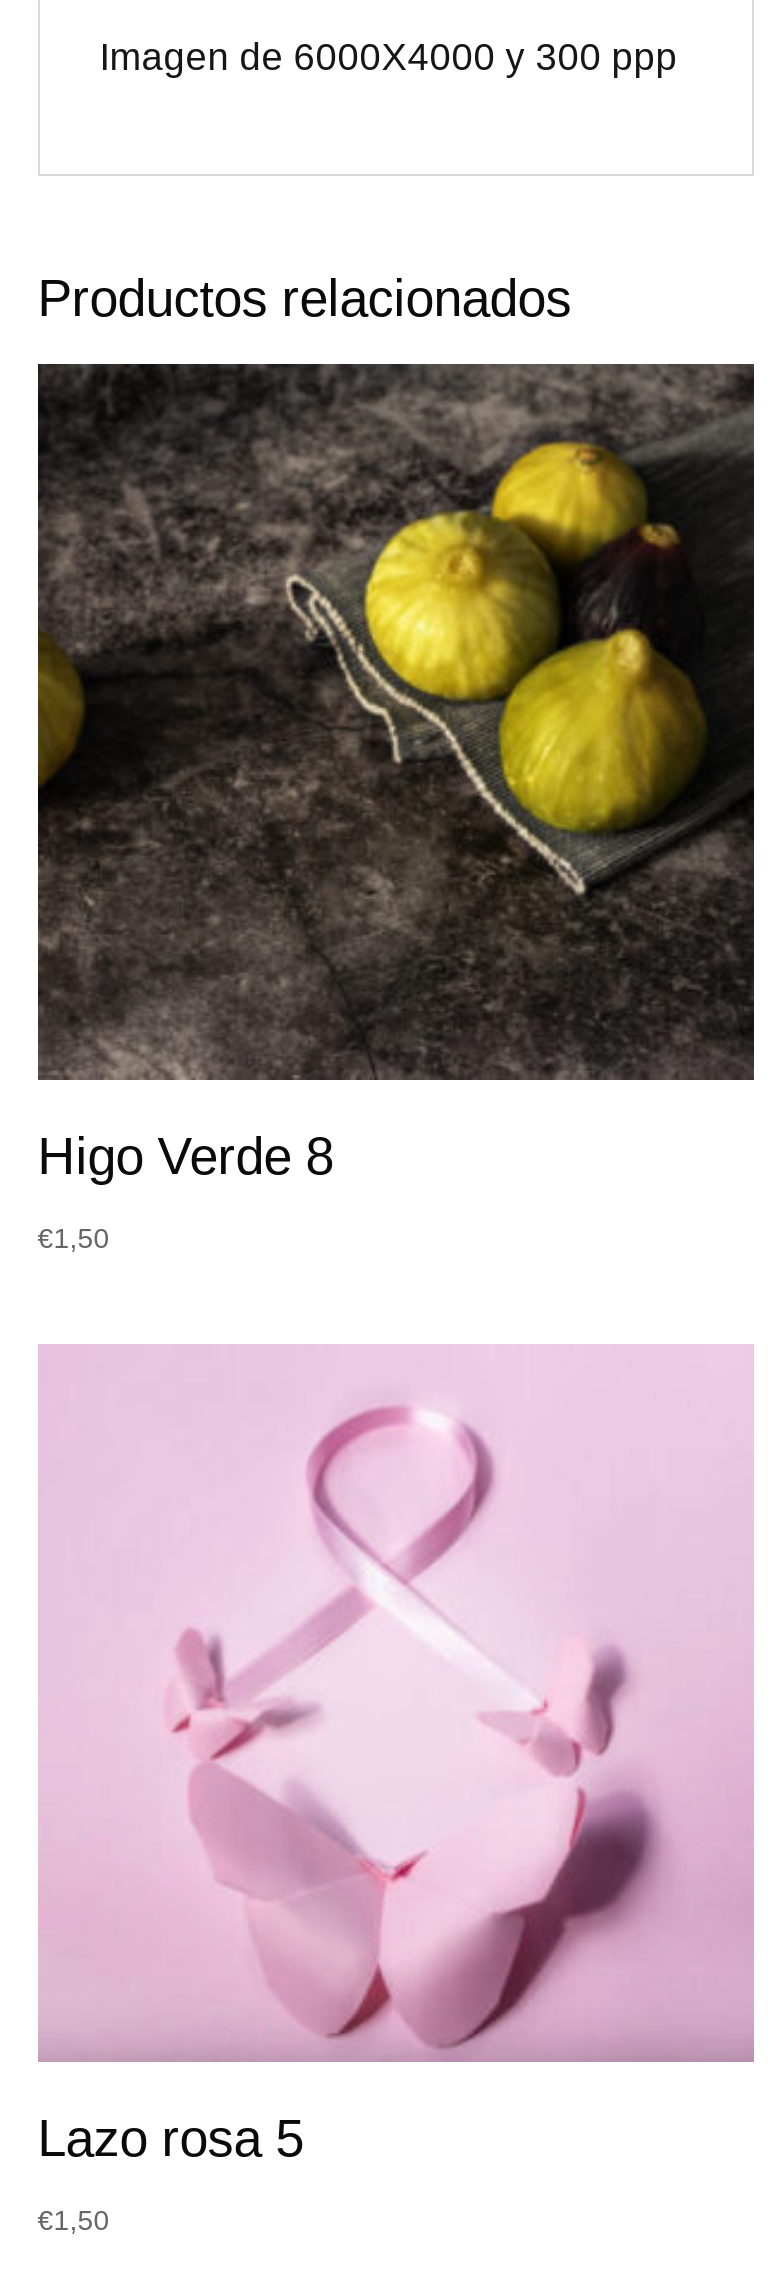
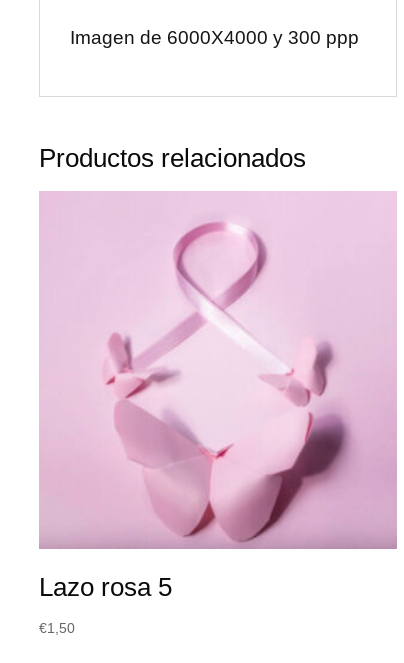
- [image]
- Higo Verde 8
- €1,50
